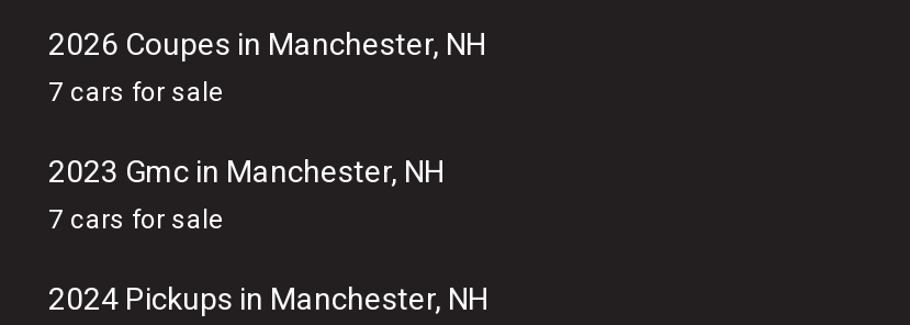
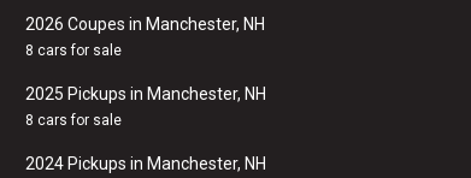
- 7 cars for sale
+ 8 cars for sale

- 2023 Gmc in Manchester, NH
+ 2025 Pickups in Manchester, NH

- 7 cars for sale
+ 8 cars for sale
